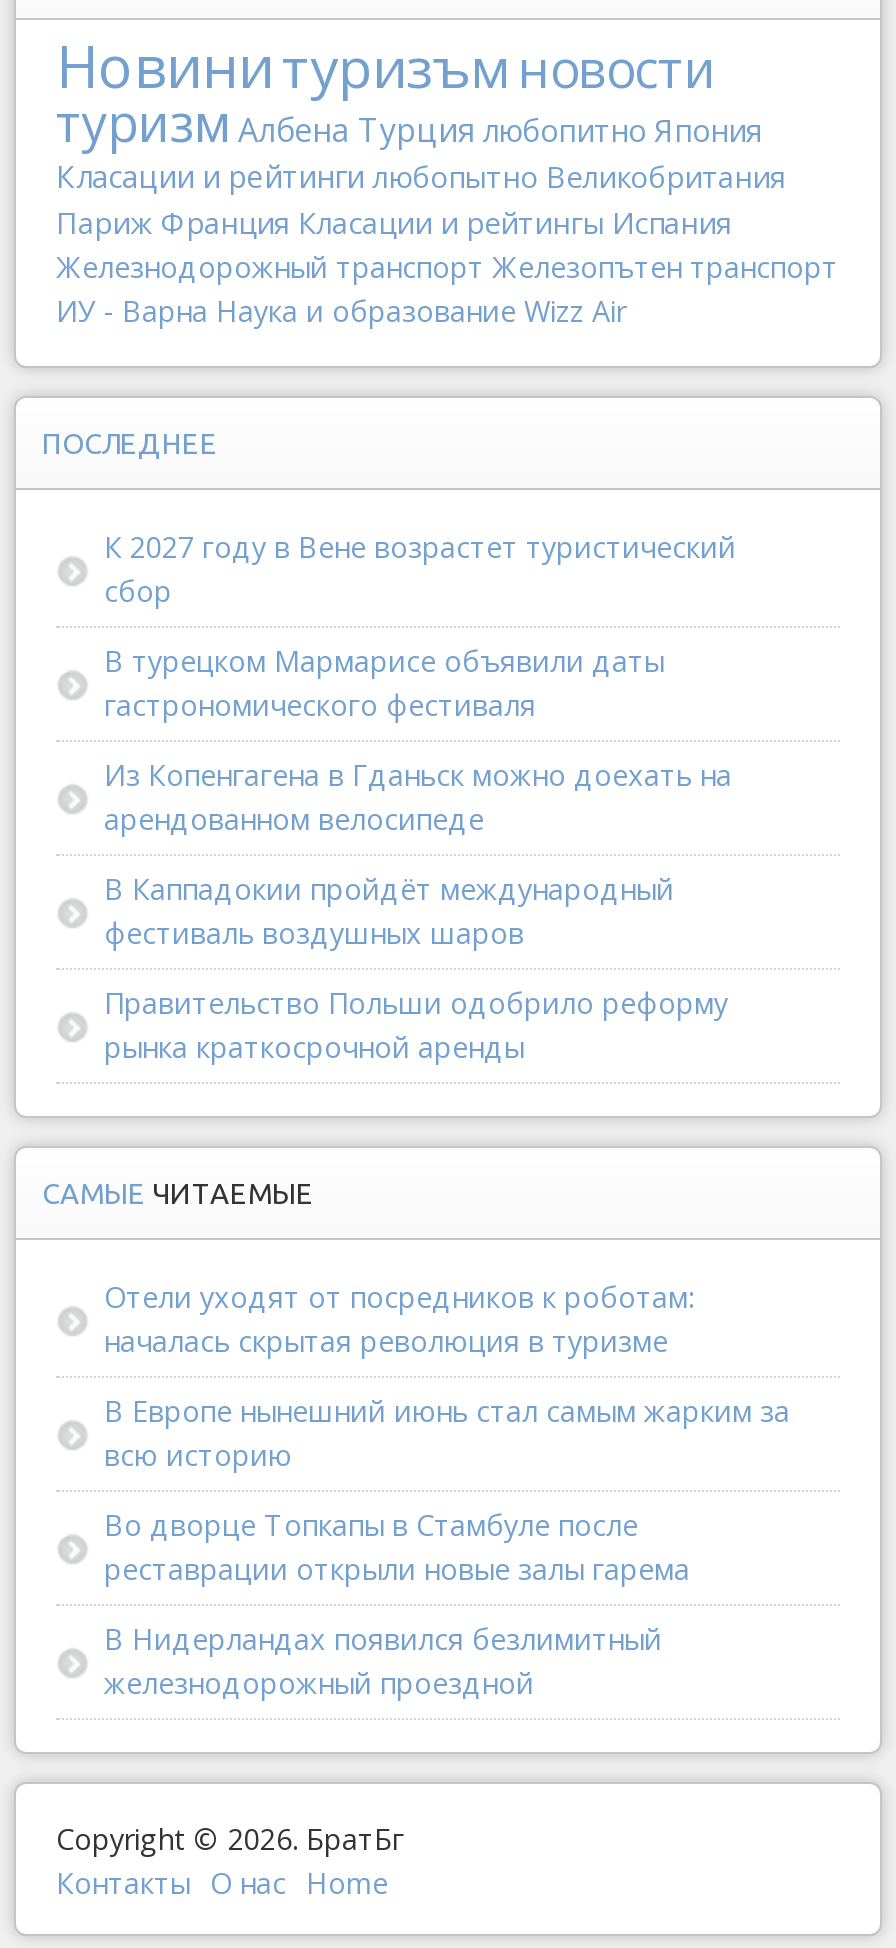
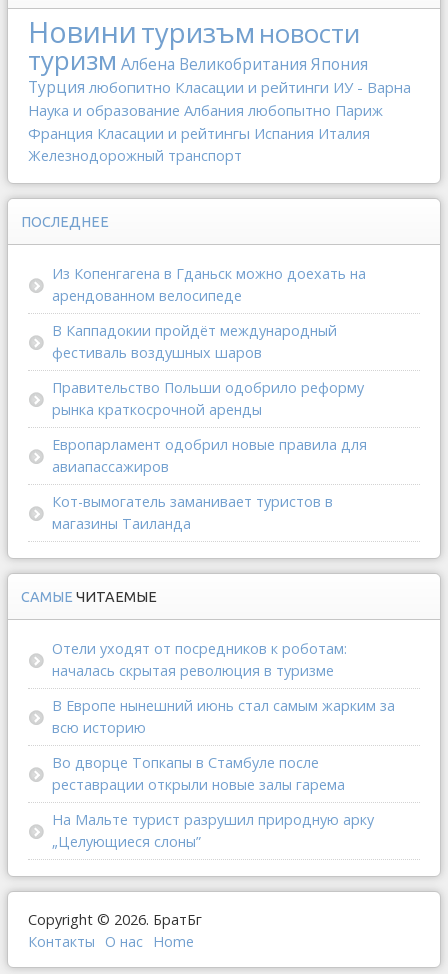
- туризм Албена Турция любопитно Япония
- Класации и рейтинги любопытно Великобритания
- Париж Франция Класации и рейтингы Испания
- Железнодорожный транспорт Железопътен транспорт
- ИУ - Варна Наука и образование Wizz Air
+ туризм Албена Великобритания Япония
+ Турция любопитно Класации и рейтинги ИУ - Варна
+ Наука и образование Албания любопытно Париж
+ Франция Класации и рейтингы Испания Италия
+ Железнодорожный транспорт

- К 2027 году в Вене возрастет туристический
- сбор
- В турецком Мармарисе объявили даты
- гастрономического фестиваля

moved up: Из Копенгагена в Гданьск можно доехать на | арендованном велосипеде | В Каппадокии пройдёт международный | фестиваль воздушных шаров | Правительство Польши одобрило реформу | рынка краткосрочной аренды

+ Европарламент одобрил новые правила для
+ авиапассажиров
+ Кот-вымогатель заманивает туристов в
+ магазины Таиланда

- В Нидерландах появился безлимитный
- железнодорожный проездной
+ На Мальте турист разрушил природную арку
+ „Целующиеся слоны”
